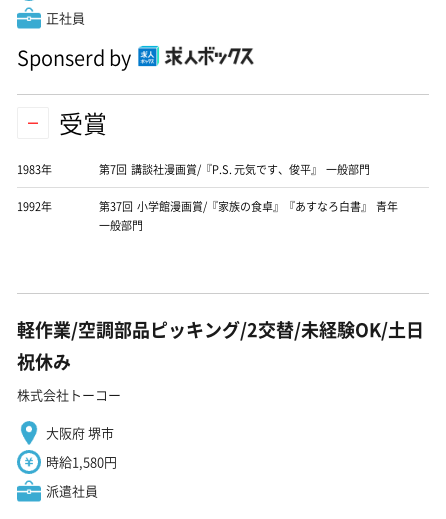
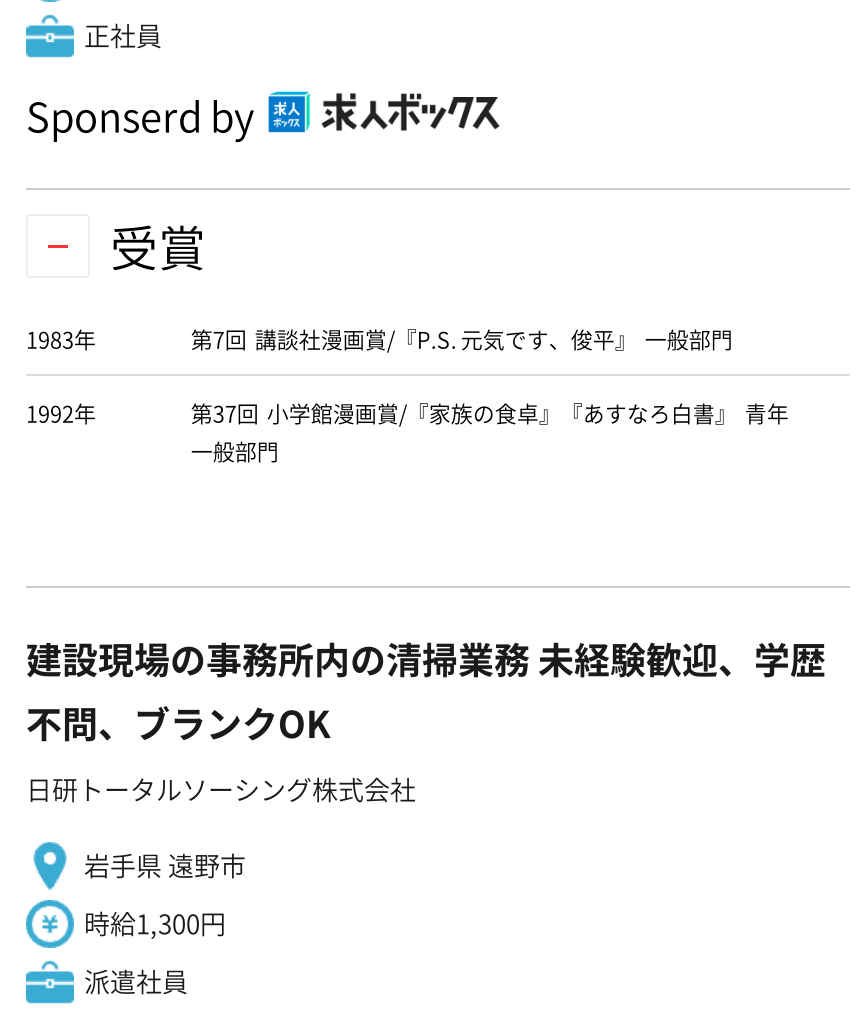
- 軽作業/空調部品ピッキング/2交替/未経験OK/土日
- 祝休み
- 株式会社トーコー
+ 建設現場の事務所内の清掃業務 未経験歓迎、学歴
+ 不問、ブランクOK
+ 日研トータルソーシング株式会社

- 大阪府 堺市
+ 岩手県 遠野市

- 時給1,580円
+ 時給1,300円
